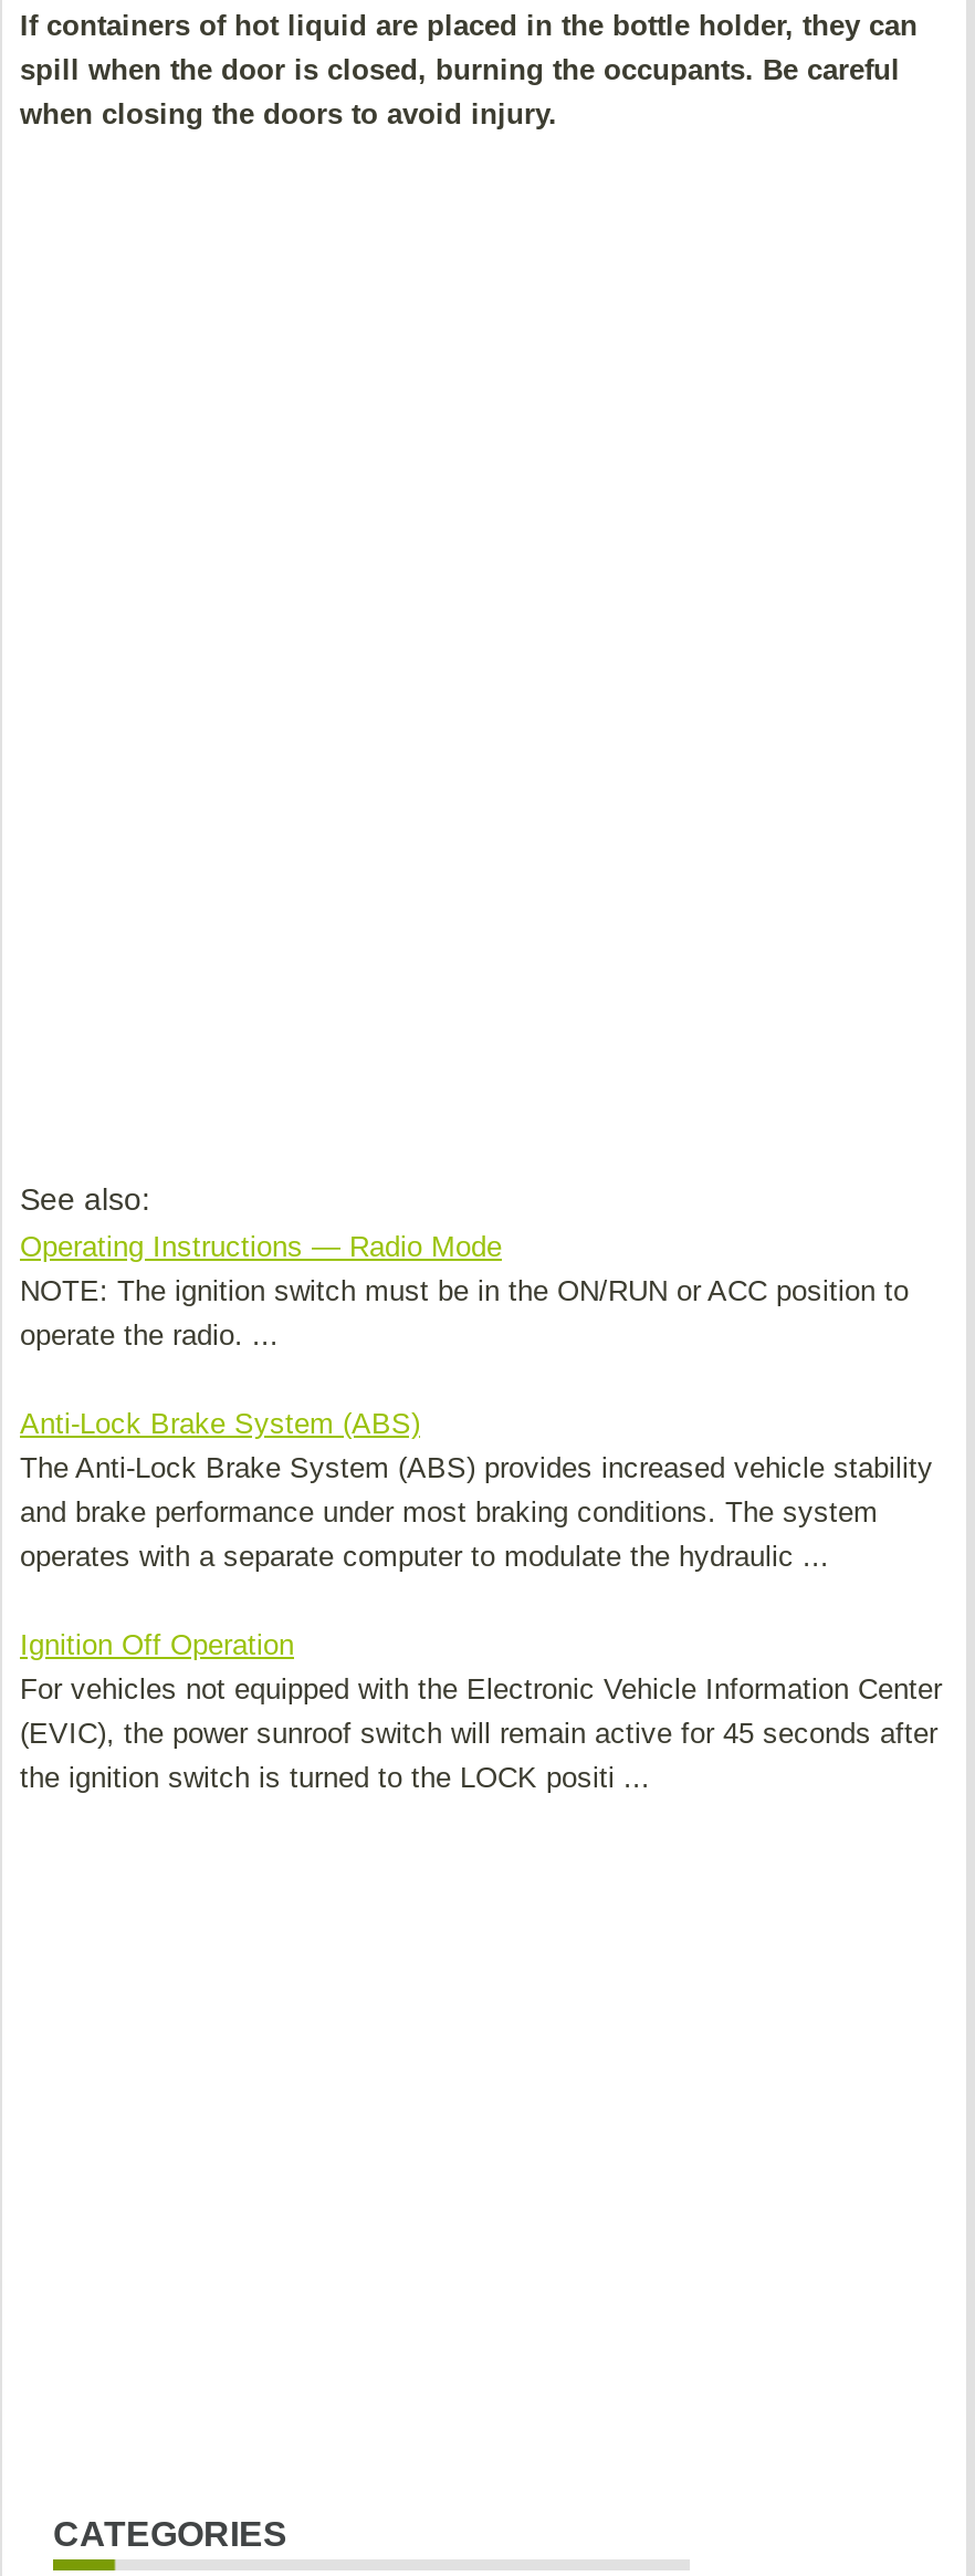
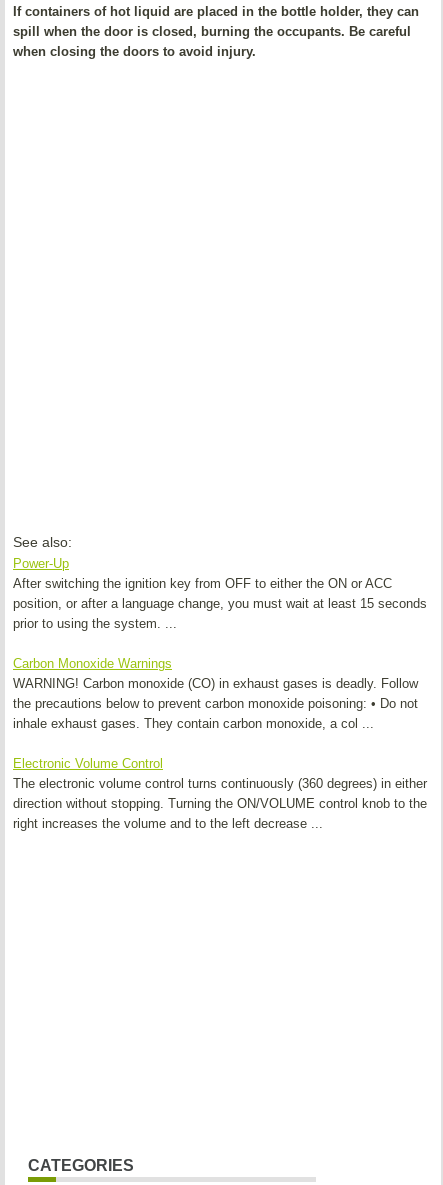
- Operating Instructions — Radio Mode
- NOTE: The ignition switch must be in the ON/RUN or ACC position to
- operate the radio. ...
+ Power-Up
+ After switching the ignition key from OFF to either the ON or ACC
+ position, or after a language change, you must wait at least 15 seconds
+ prior to using the system. ...

- Anti-Lock Brake System (ABS)
- The Anti-Lock Brake System (ABS) provides increased vehicle stability
- and brake performance under most braking conditions. The system
- operates with a separate computer to modulate the hydraulic ...
+ Carbon Monoxide Warnings
+ WARNING! Carbon monoxide (CO) in exhaust gases is deadly. Follow
+ the precautions below to prevent carbon monoxide poisoning: • Do not
+ inhale exhaust gases. They contain carbon monoxide, a col ...

- Ignition Off Operation
- For vehicles not equipped with the Electronic Vehicle Information Center
- (EVIC), the power sunroof switch will remain active for 45 seconds after
- the ignition switch is turned to the LOCK positi ...
+ Electronic Volume Control
+ The electronic volume control turns continuously (360 degrees) in either
+ direction without stopping. Turning the ON/VOLUME control knob to the
+ right increases the volume and to the left decrease ...
